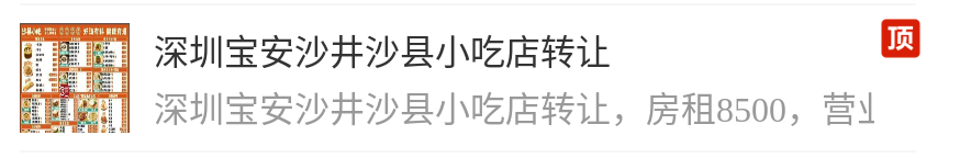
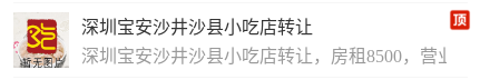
- [image]
+ [image]
